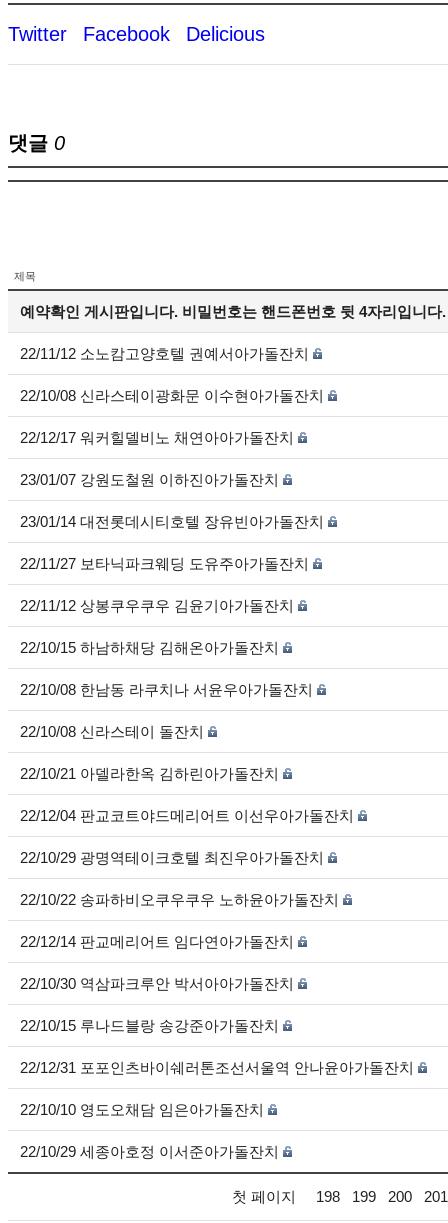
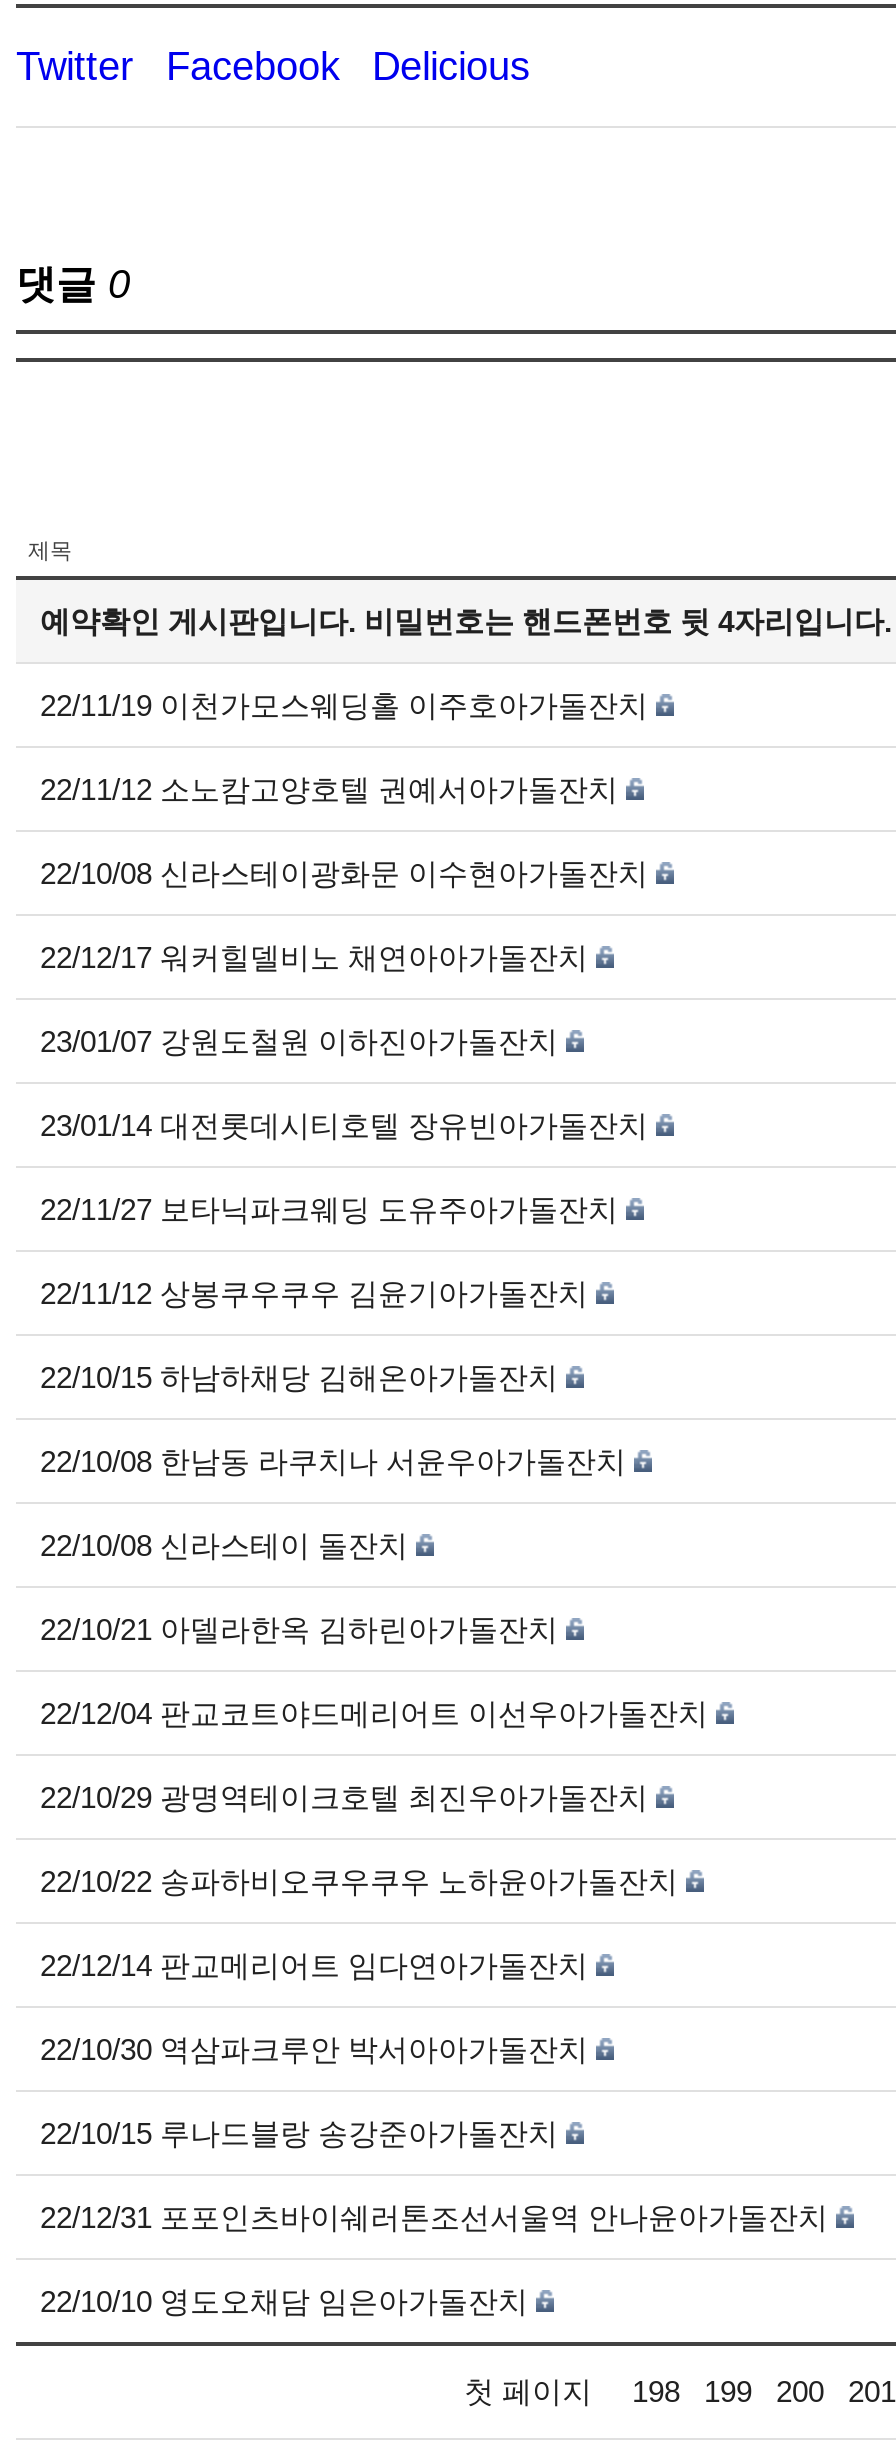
+ 22/11/19 이천가모스웨딩홀 이주호아가돌잔치

moved down: 22/11/12 소노캄고양호텔 권예서아가돌잔치 | 22/10/08 신라스테이광화문 이수현아가돌잔치 | 22/12/17 워커힐델비노 채연아아가돌잔치 | ... | 22/12/31 포포인츠바이쉐러톤조선서울역 안나윤아가돌잔치 | 22/10/10 영도오채담 임은아가돌잔치

- 22/10/29 세종아호정 이서준아가돌잔치
